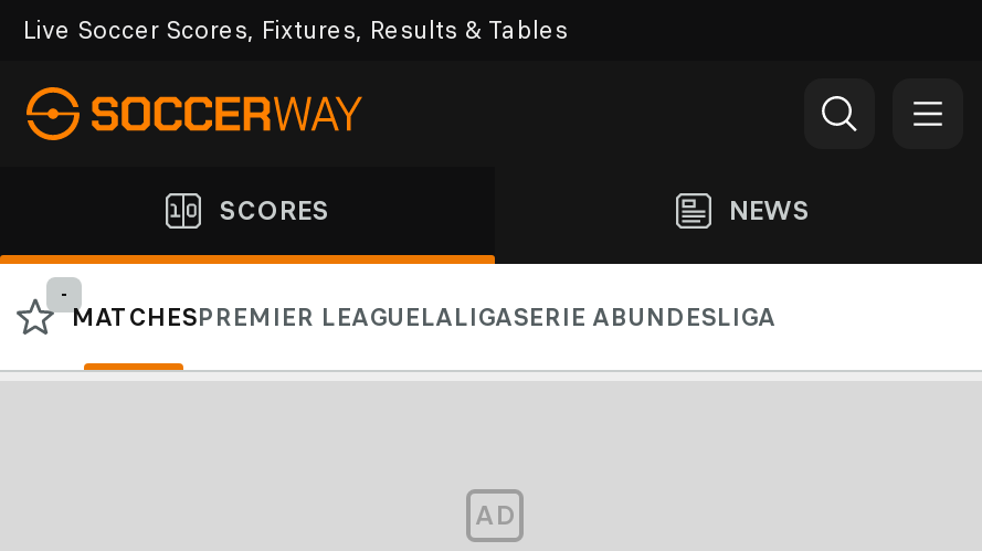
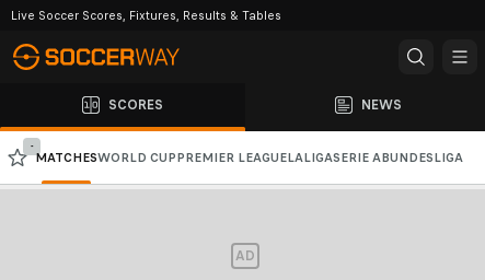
- MATCHESPREMIER LEAGUELALIGASERIE ABUNDESLIGA
+ MATCHESWORLD CUP PREMIER LEAGUELALIGASERIE A BUNDESLIGA
